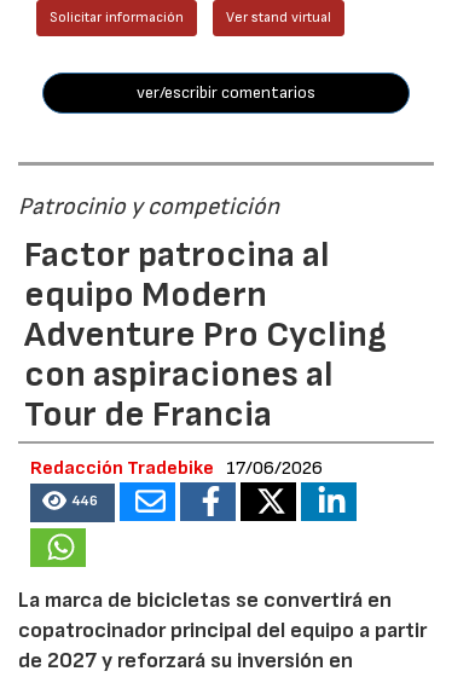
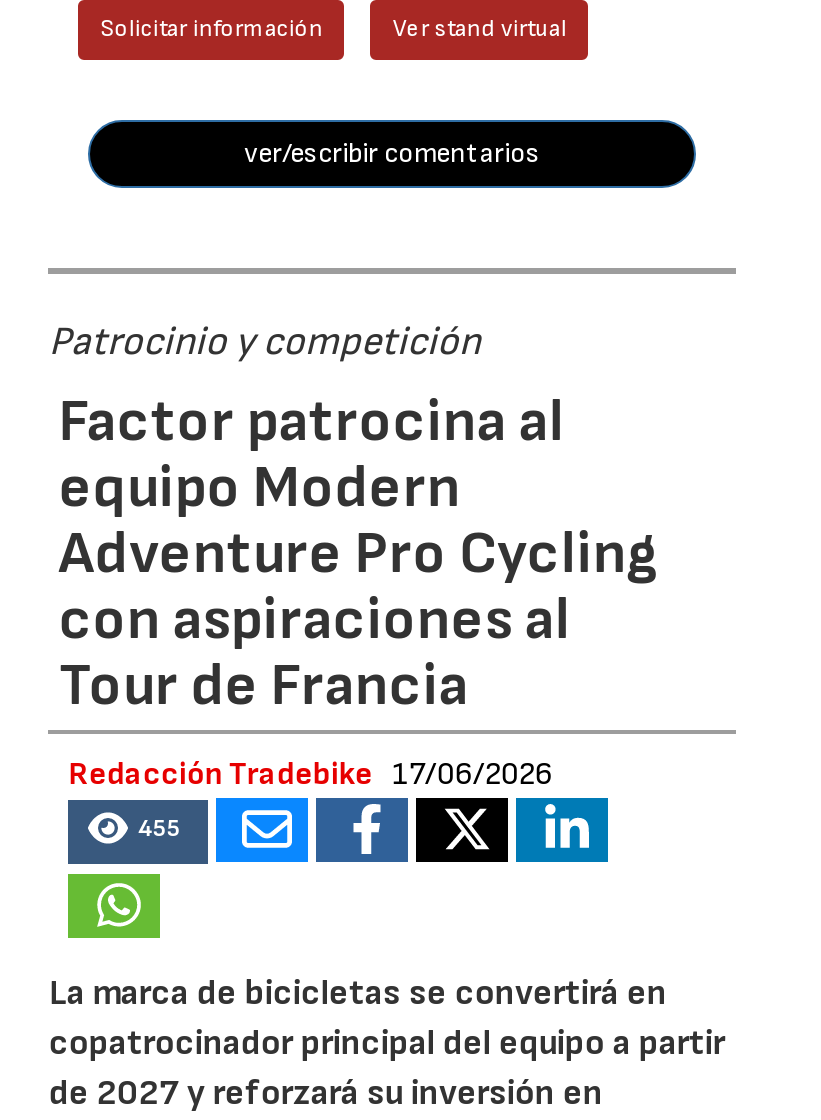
- 446
+ 455
